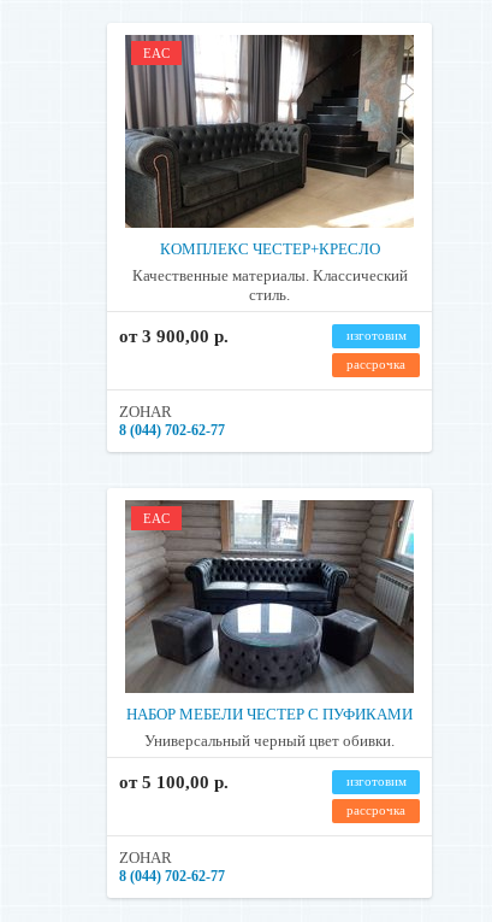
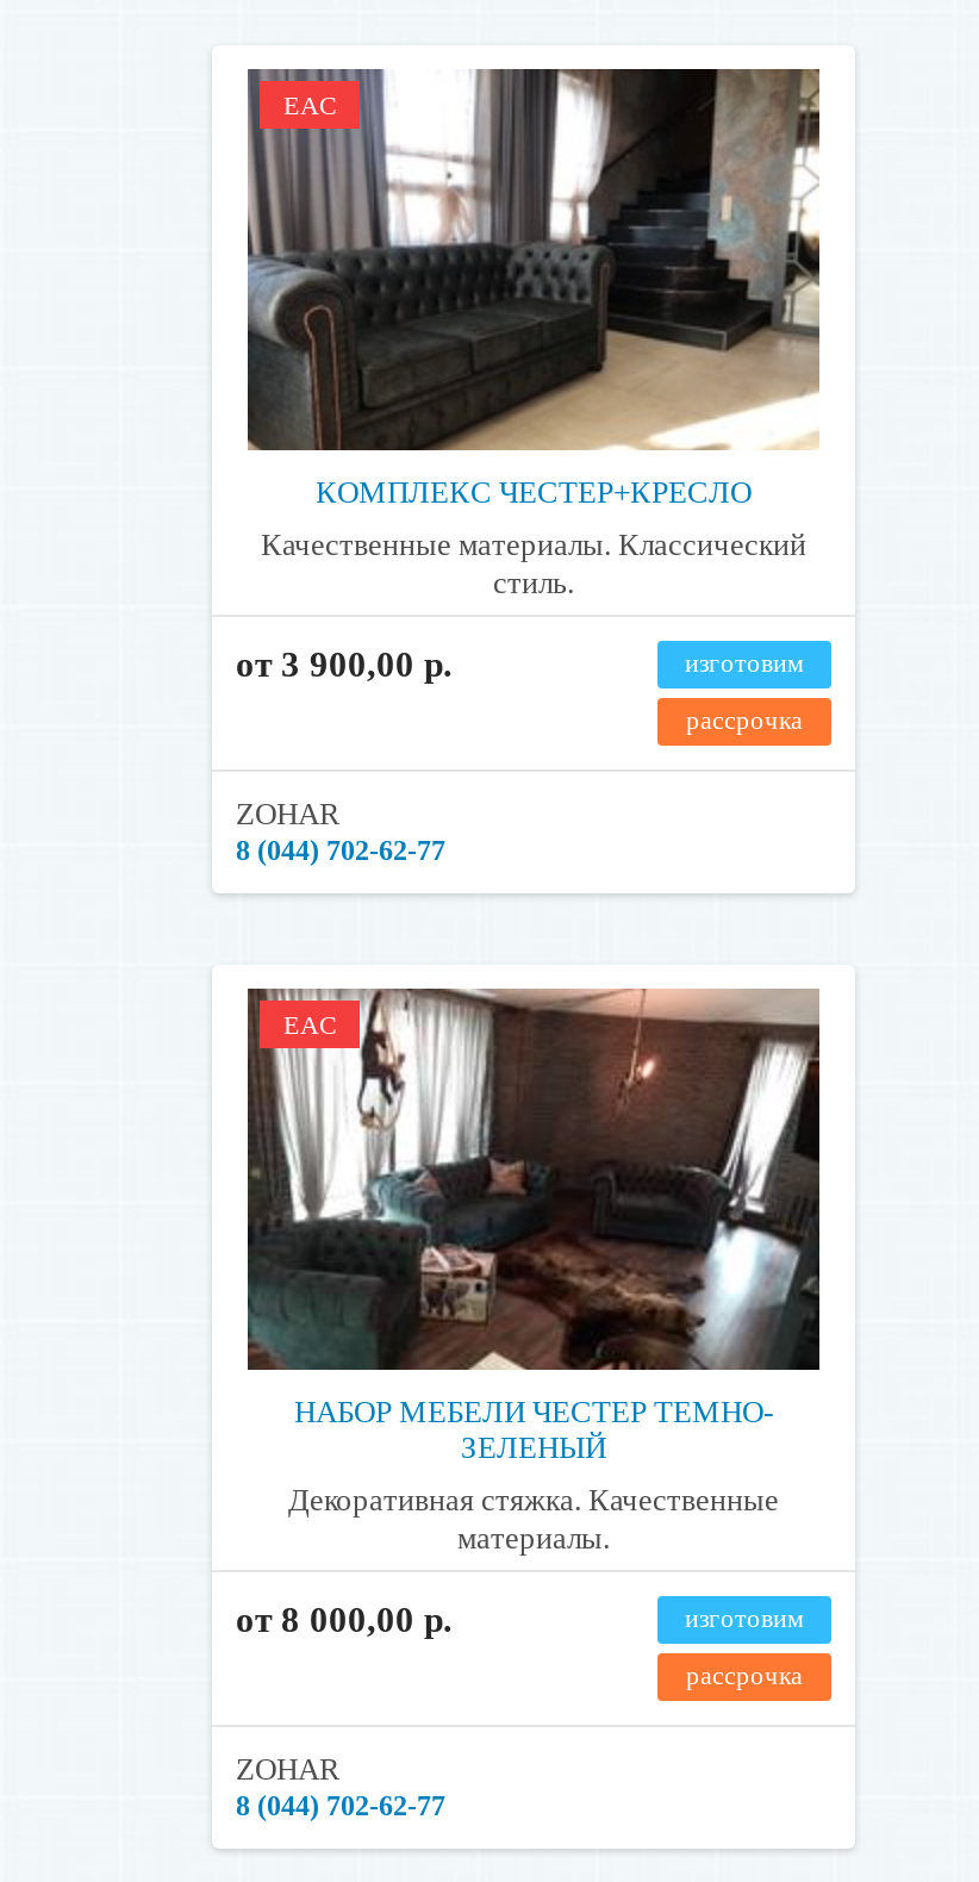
- [image]
- НАБОР МЕБЕЛИ ЧЕСТЕР С ПУФИКАМИ
+ [image]
+ НАБОР МЕБЕЛИ ЧЕСТЕР ТЕМНО-
+ ЗЕЛЕНЫЙ

- Универсальный черный цвет обивки.
+ Декоративная стяжка. Качественные
+ материалы.

- от 5 100,00 р.
+ от 8 000,00 р.
